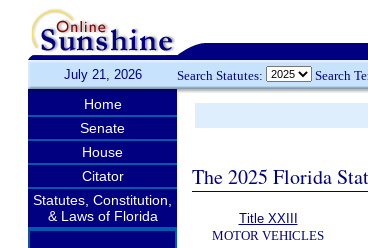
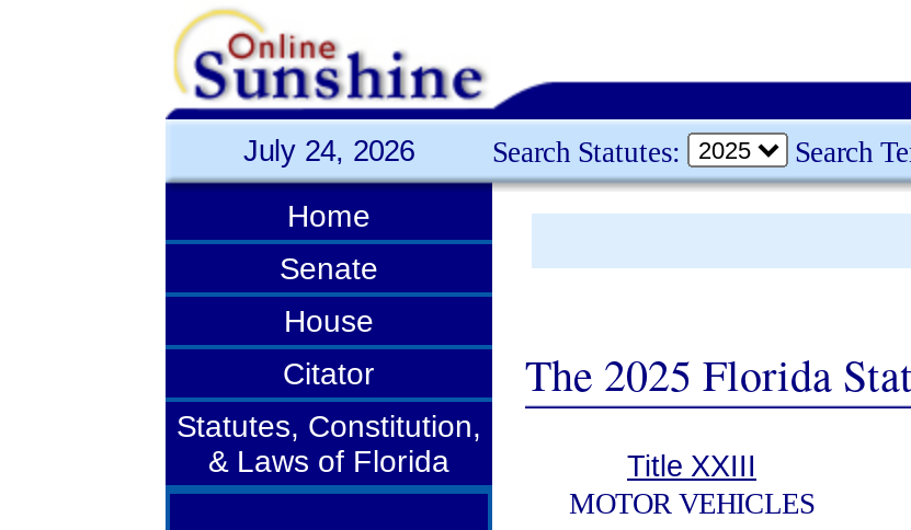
- July 21, 2026
+ July 24, 2026
